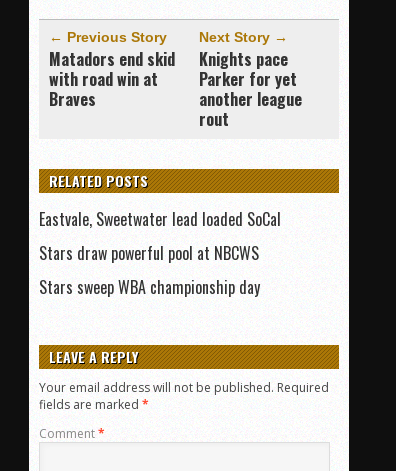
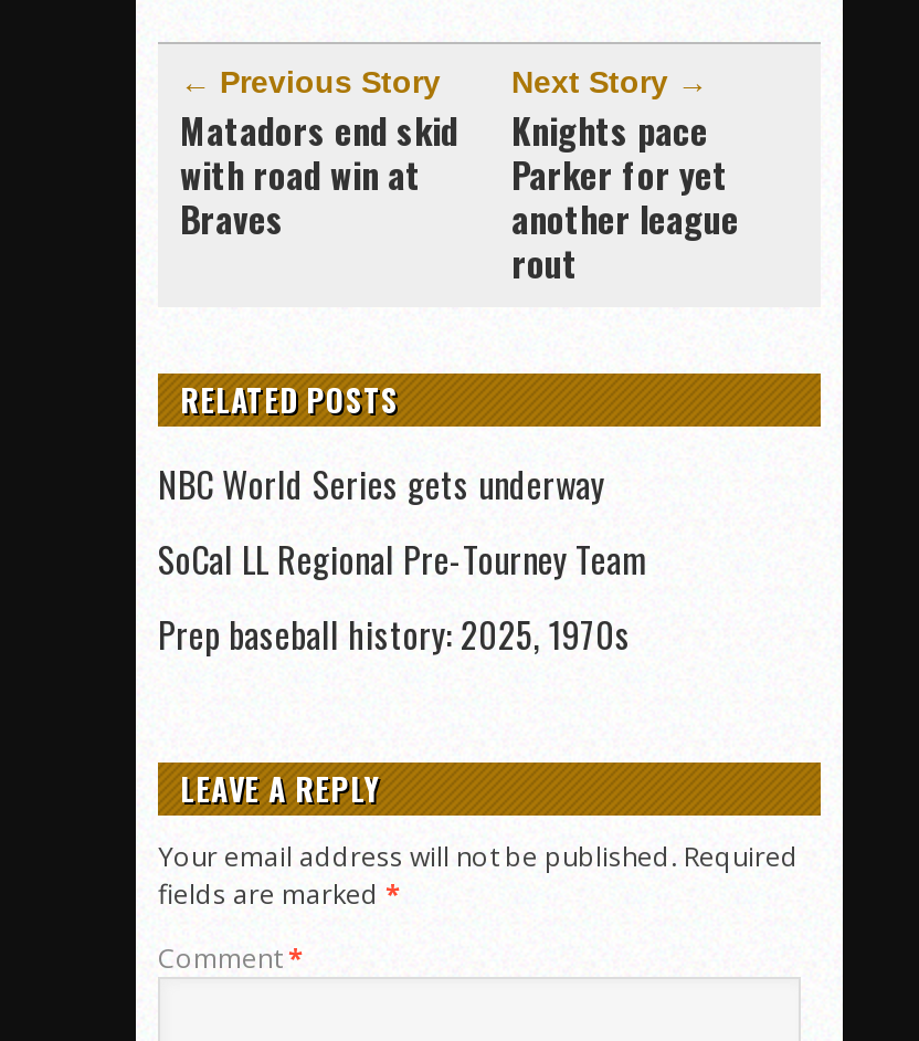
- Eastvale, Sweetwater lead loaded SoCal
- Stars draw powerful pool at NBCWS
- Stars sweep WBA championship day
+ NBC World Series gets underway
+ SoCal LL Regional Pre-Tourney Team
+ Prep baseball history: 2025, 1970s
